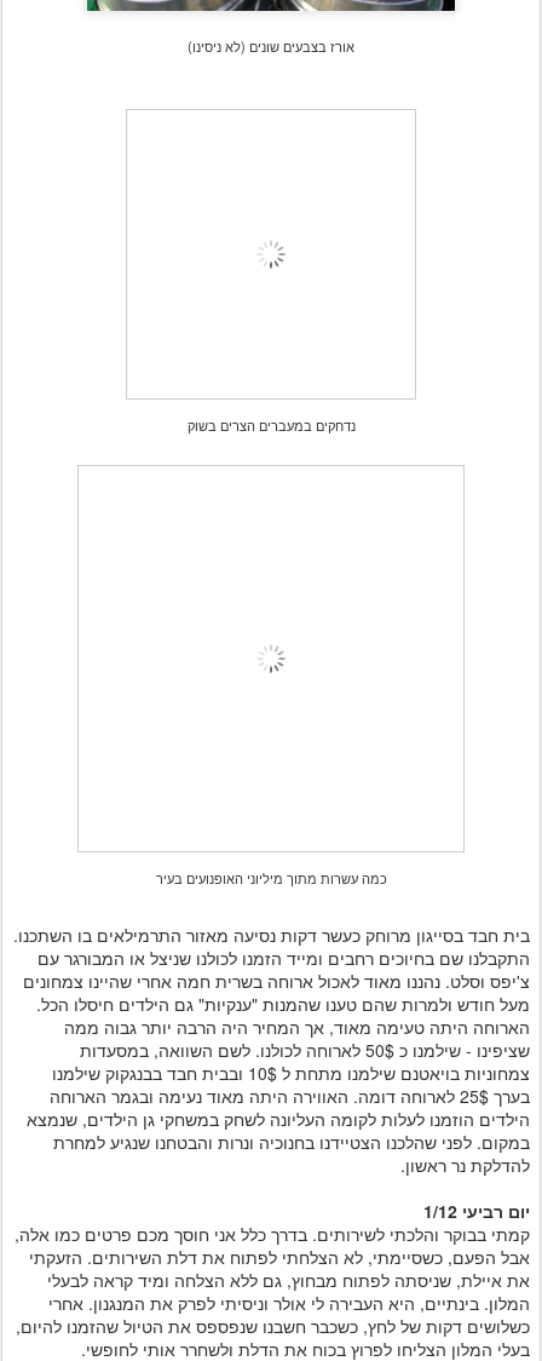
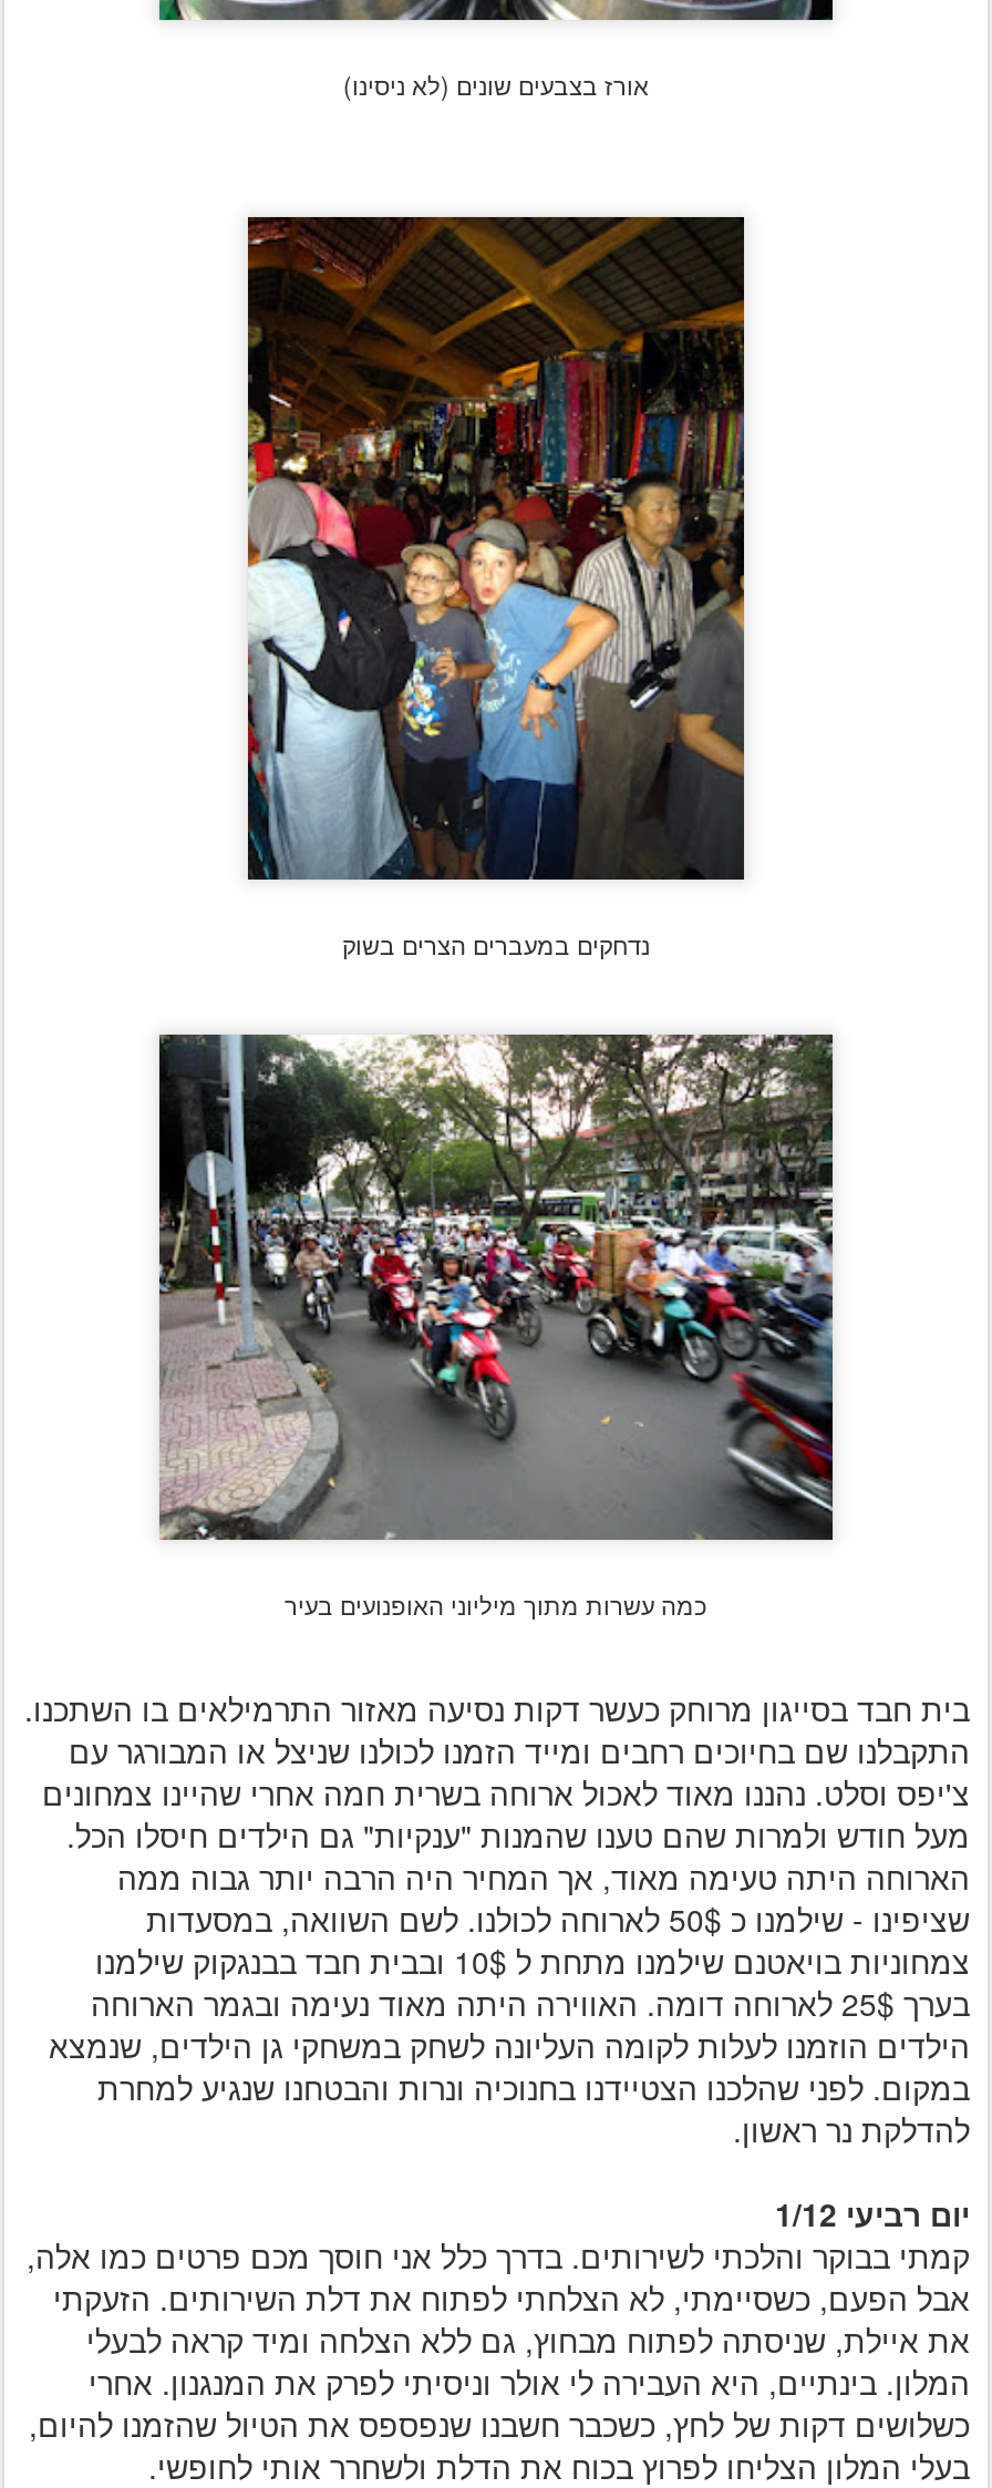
+ [image]

moved down: נדחקים במעברים הצרים בשוק

+ [image]
